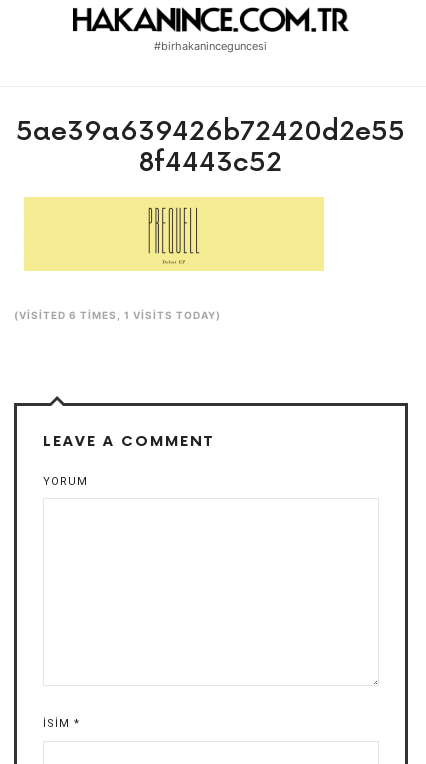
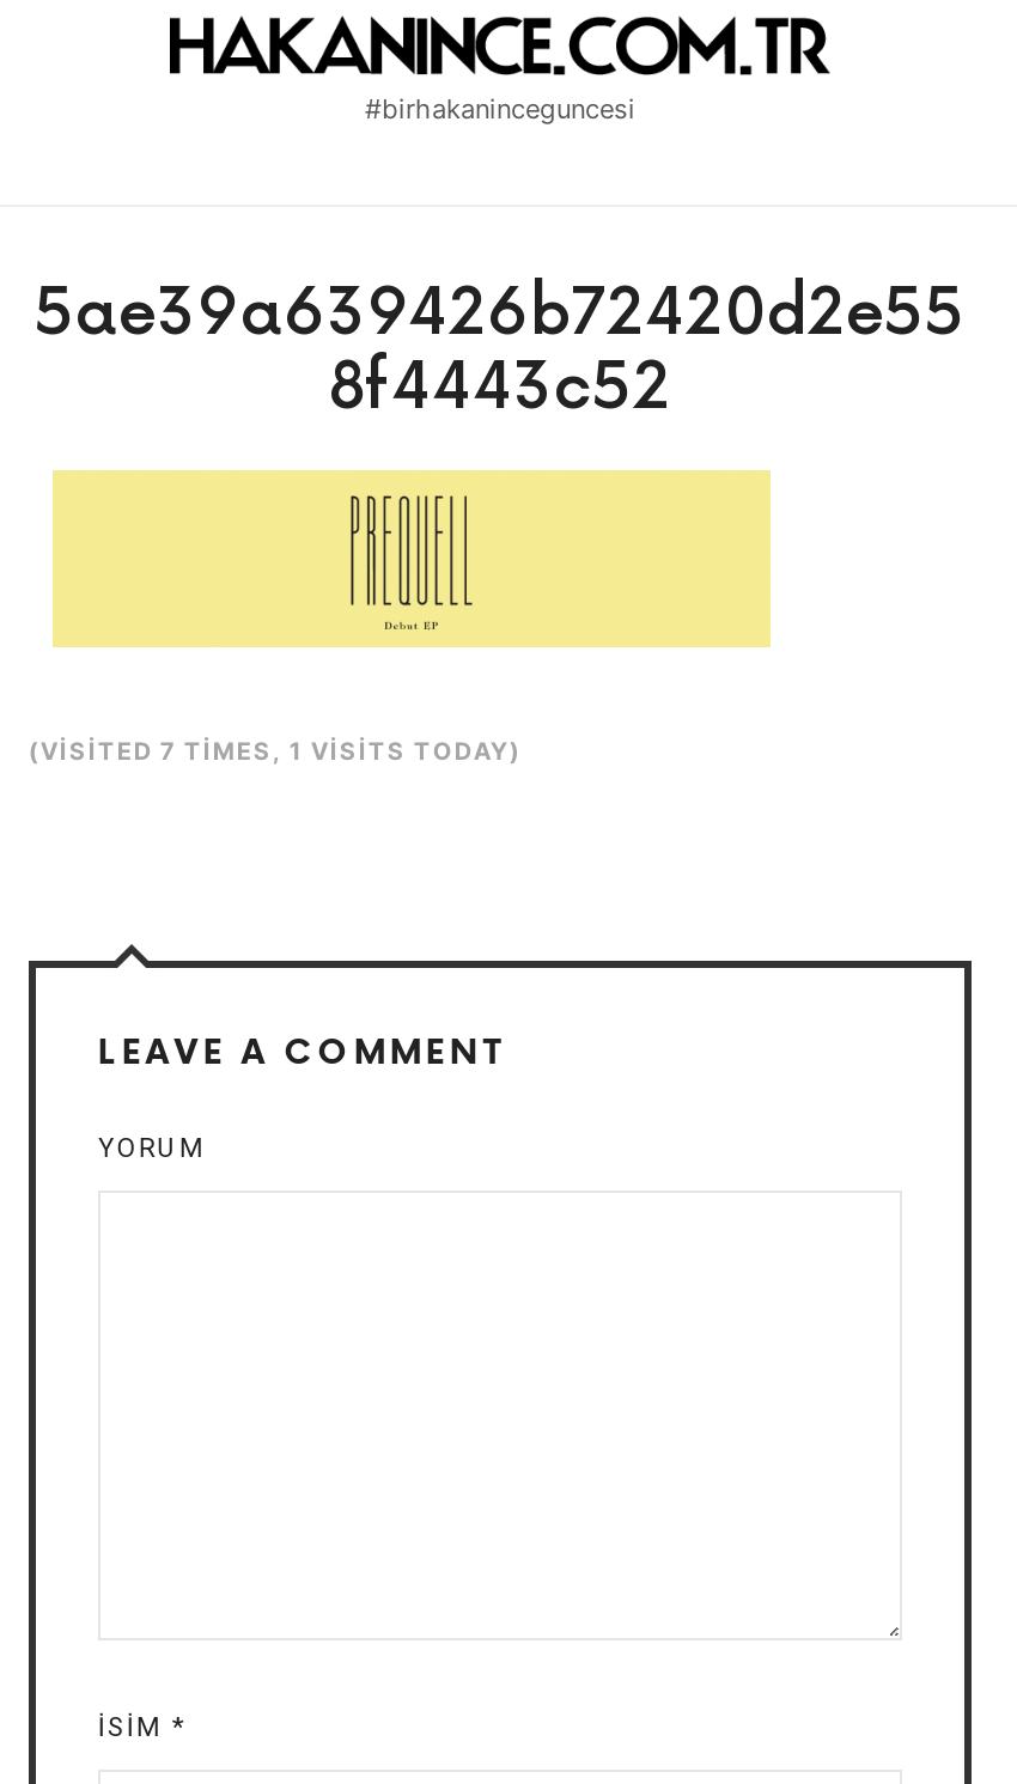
- (VISITED 6 TIMES, 1 VISITS TODAY)
+ (VISITED 7 TIMES, 1 VISITS TODAY)
